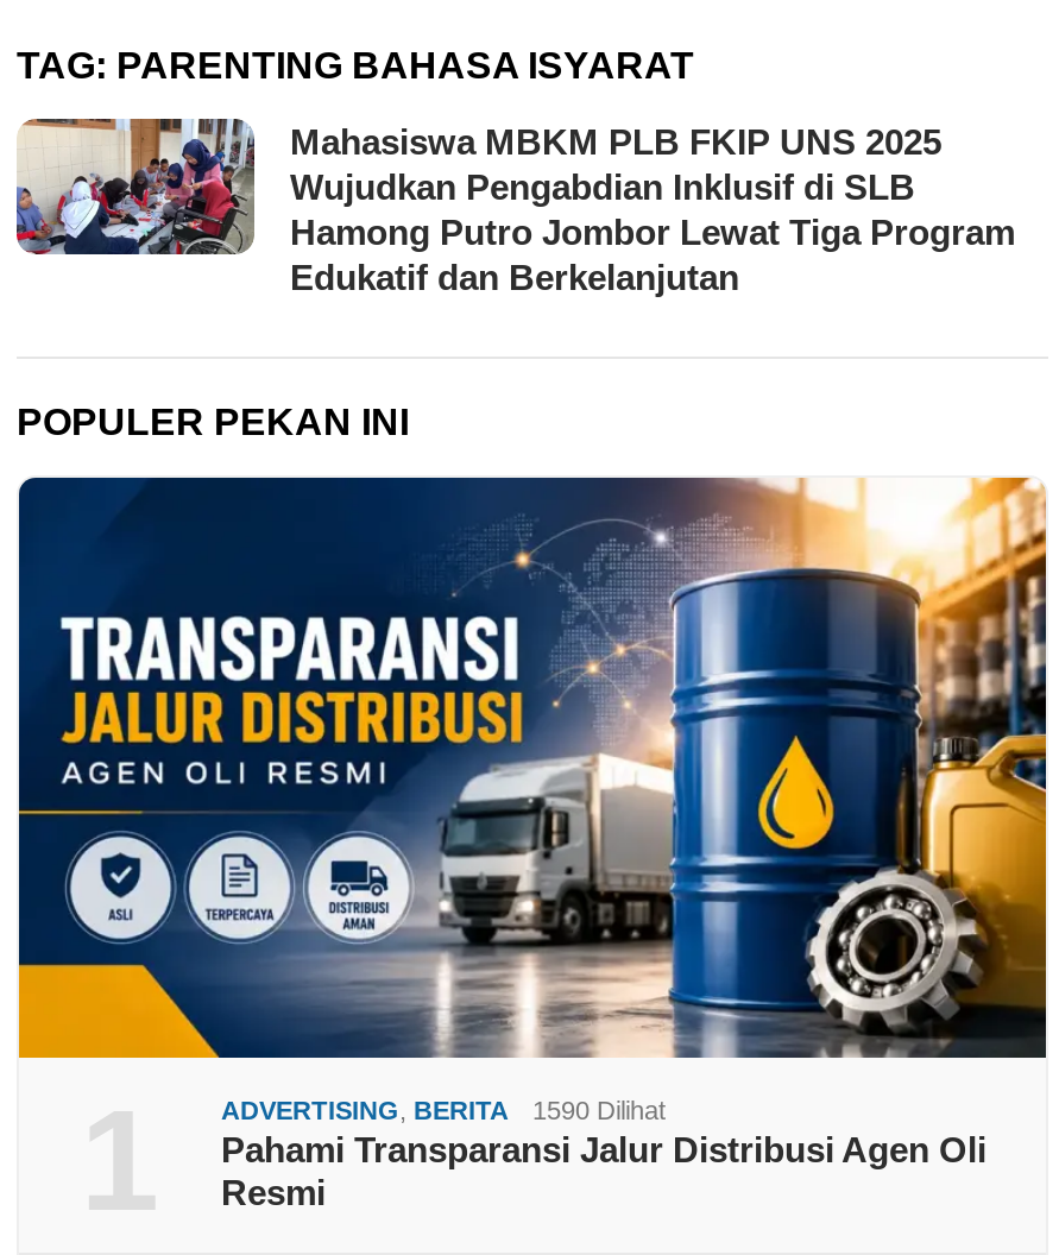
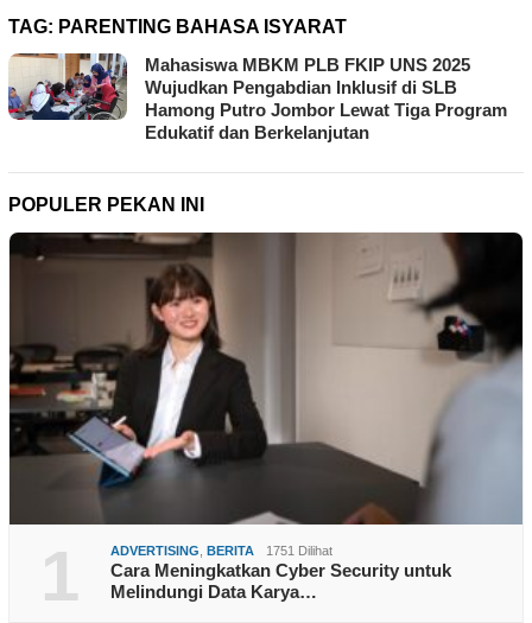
- [image]
- 1590 Dilihat
- Pahami Transparansi Jalur Distribusi Agen Oli
- Resmi
+ [image]
+ 1751 Dilihat
+ Cara Meningkatkan Cyber Security untuk
+ Melindungi Data Karya…
